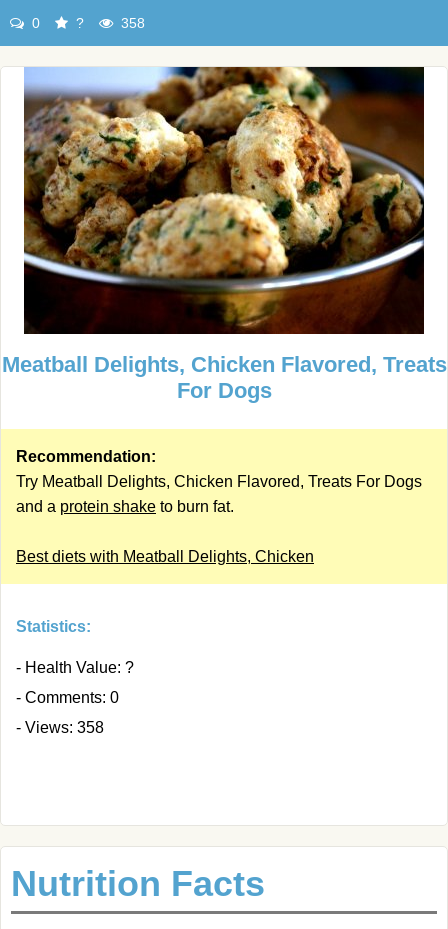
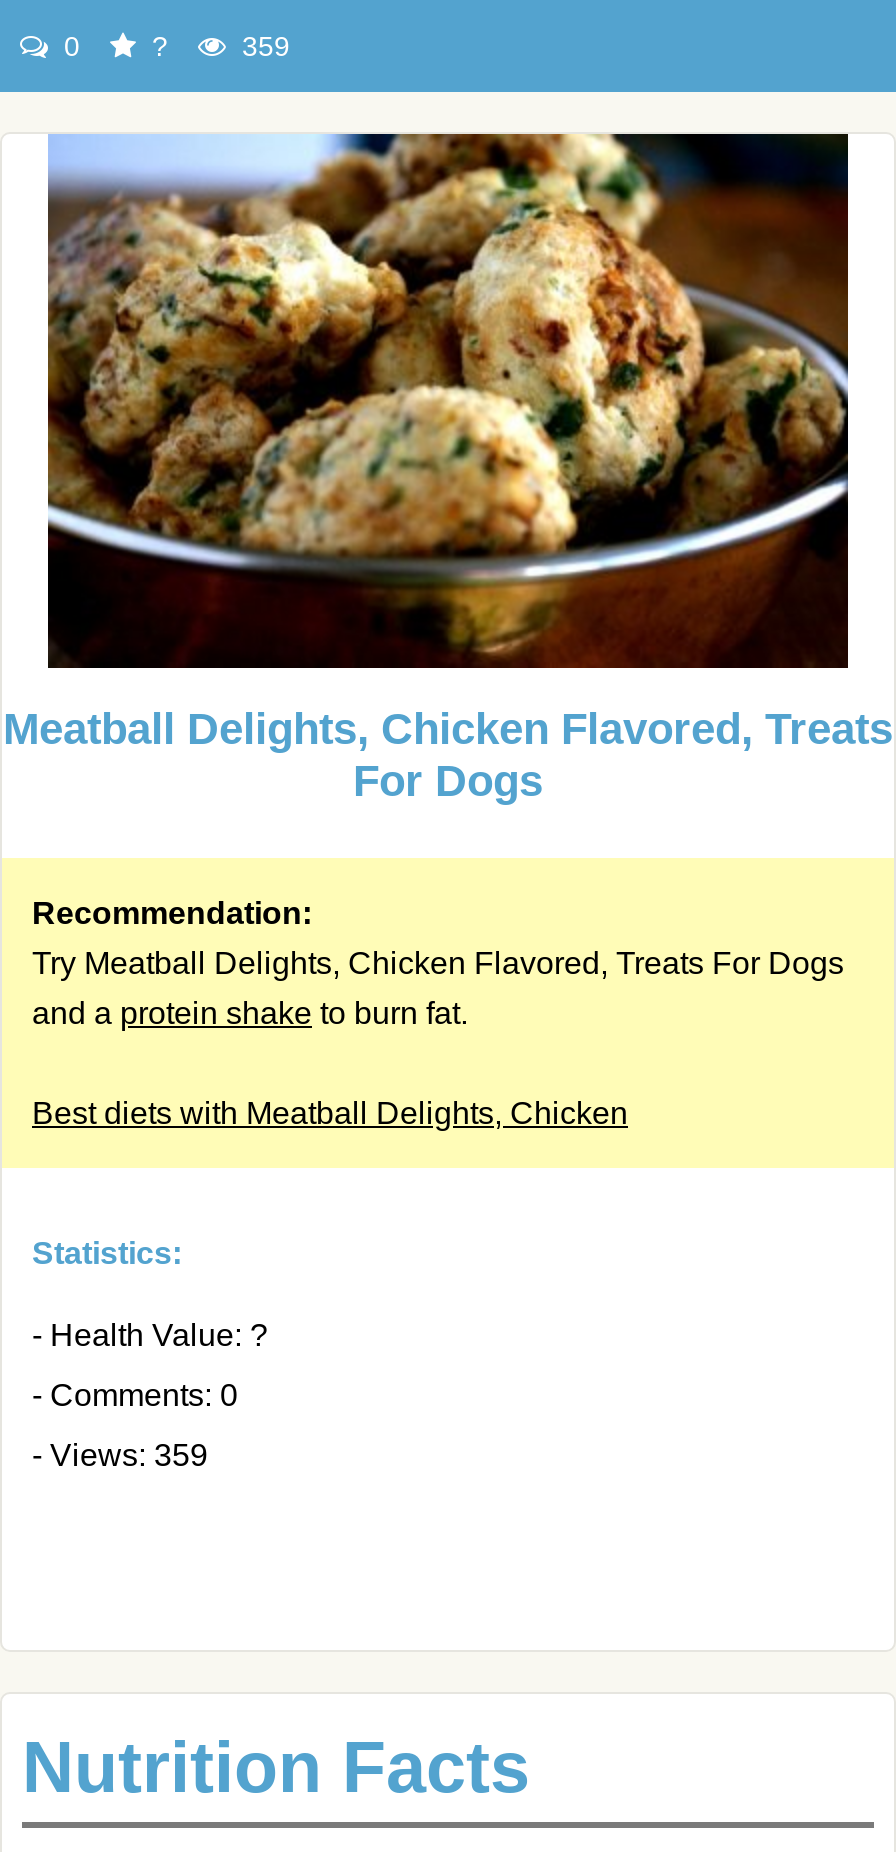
- 358
+ 359

- - Views: 358
+ - Views: 359
